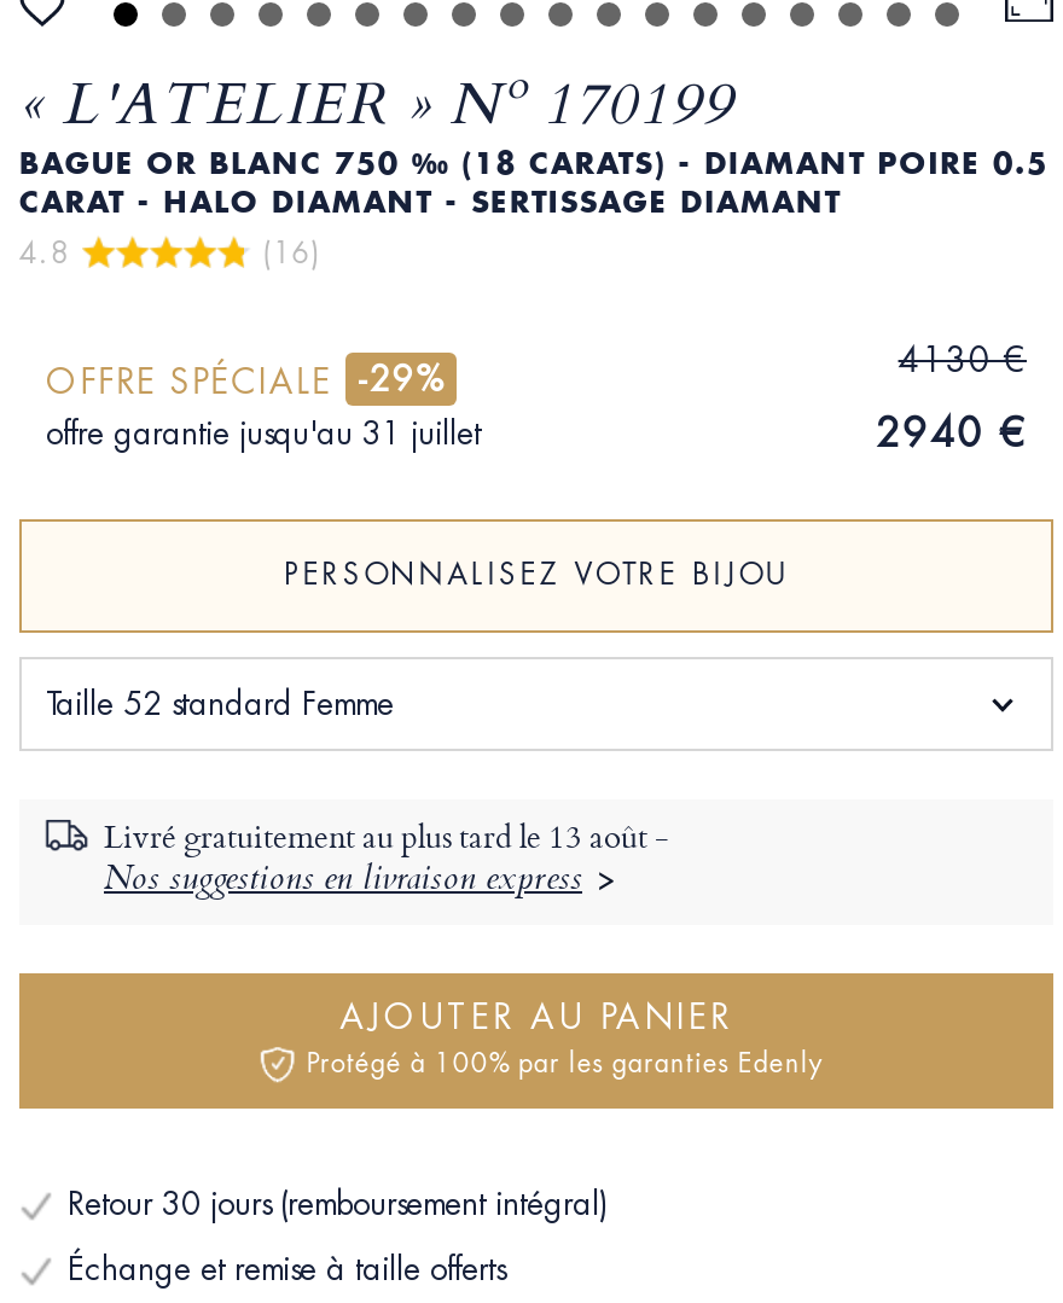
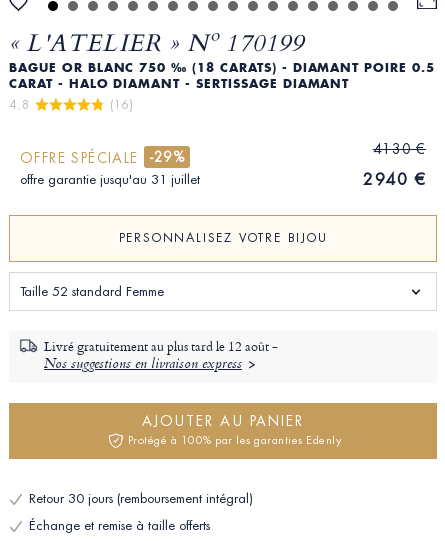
- Livré gratuitement au plus tard le 13 août -
+ Livré gratuitement au plus tard le 12 août -
